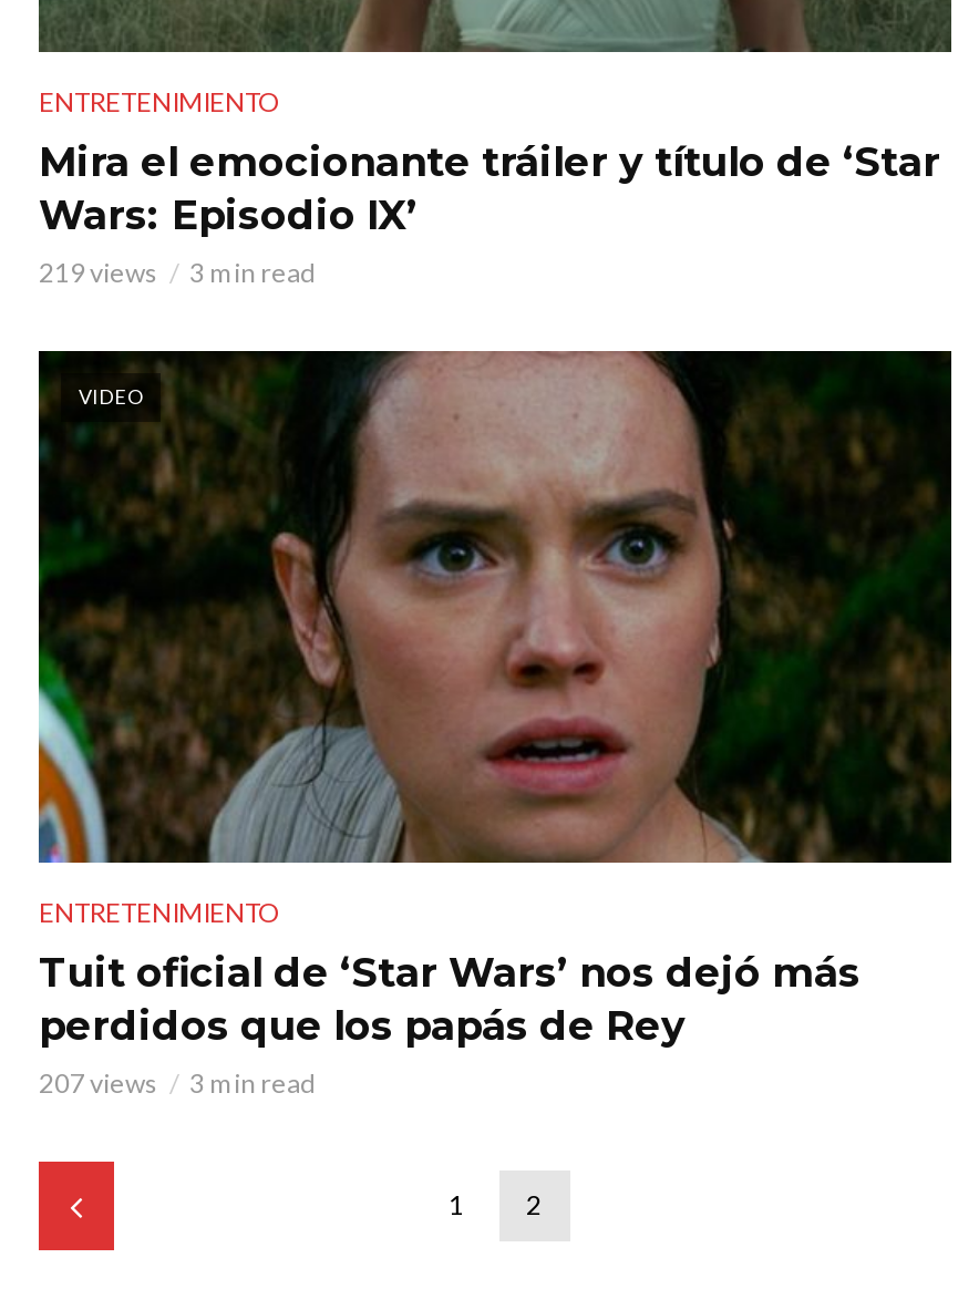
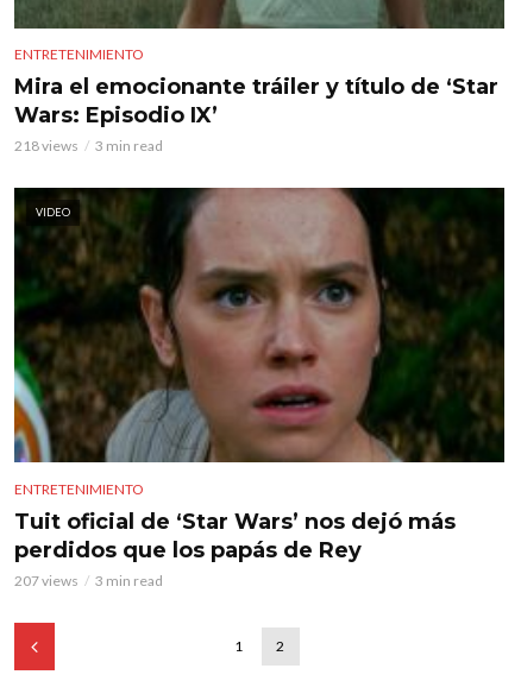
- 219 views 3 min read
+ 218 views 3 min read
